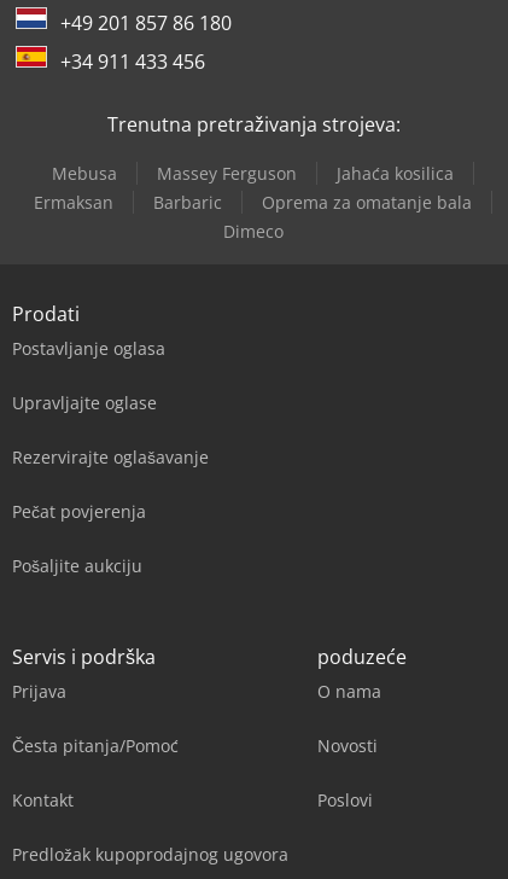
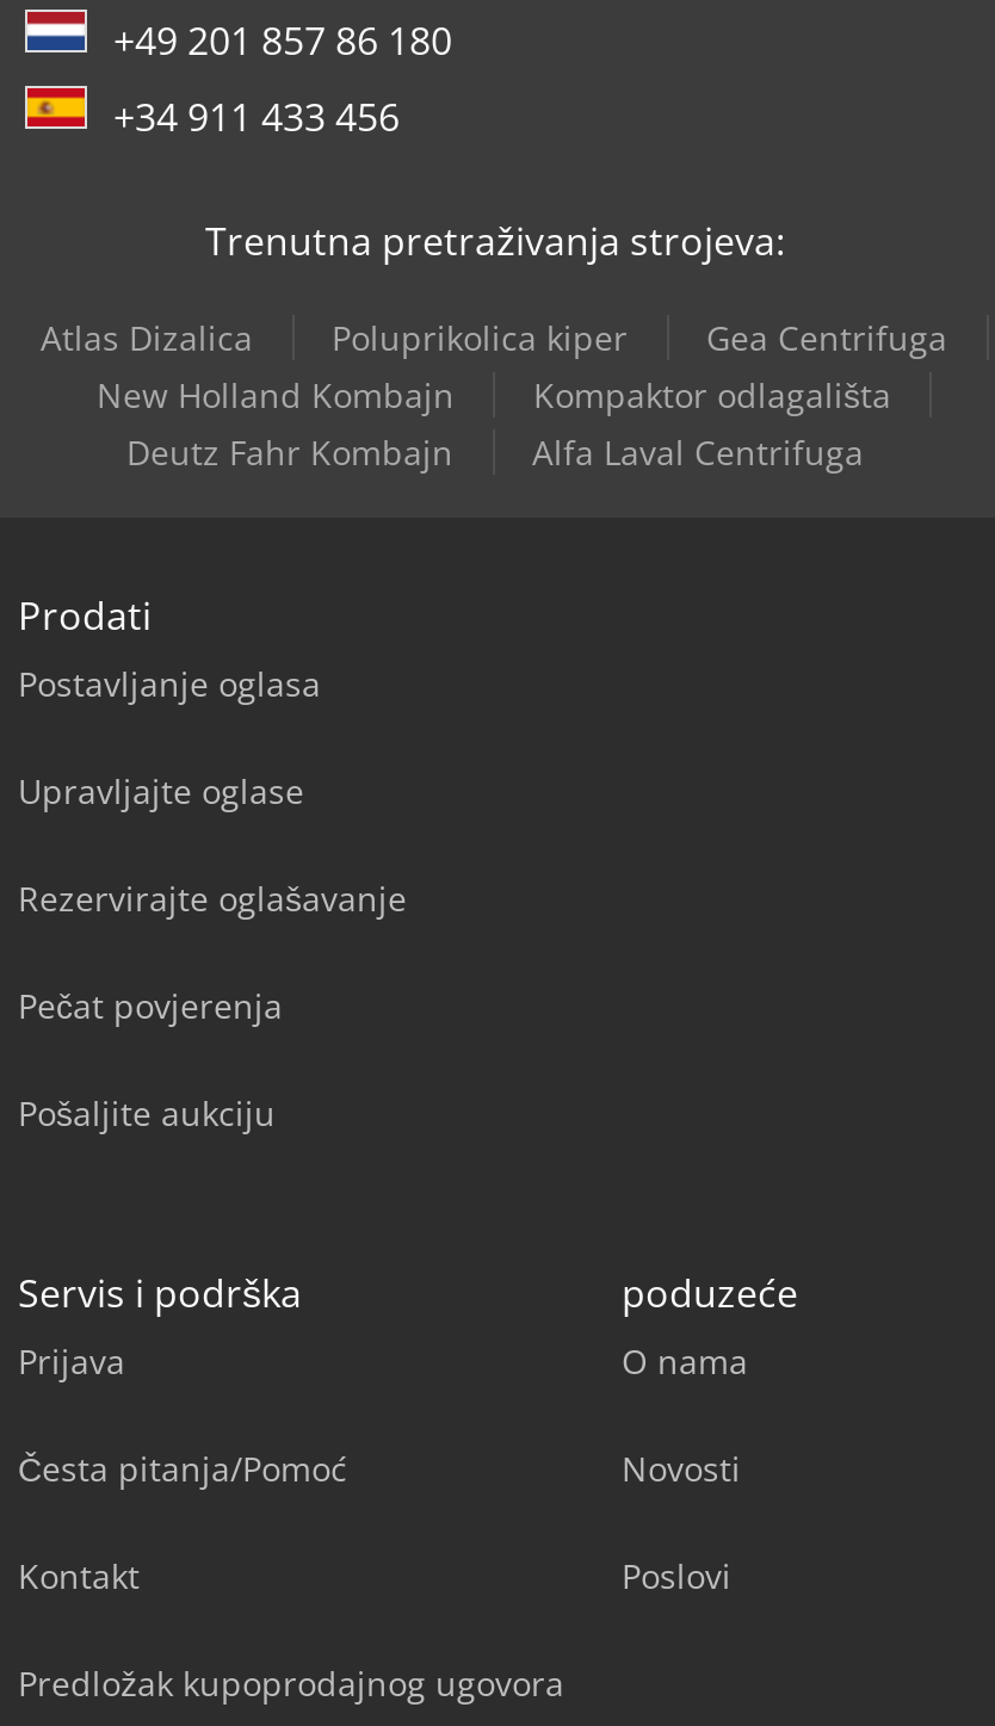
- Mebusa
- Massey Ferguson
- Jahaća kosilica
- Ermaksan
- Barbaric
- Oprema za omatanje bala
- Dimeco
+ Atlas Dizalica
+ Poluprikolica kiper
+ Gea Centrifuga
+ New Holland Kombajn
+ Kompaktor odlagališta
+ Deutz Fahr Kombajn
+ Alfa Laval Centrifuga
